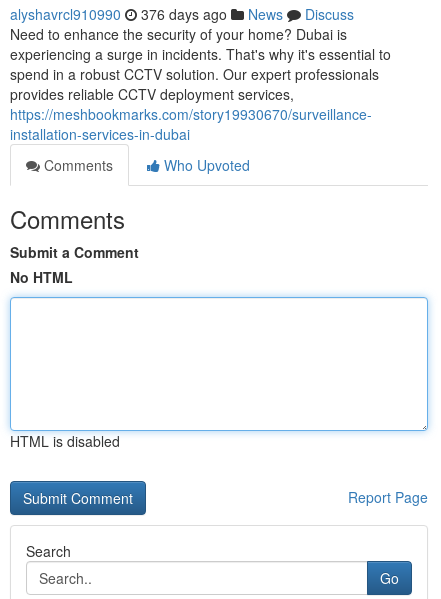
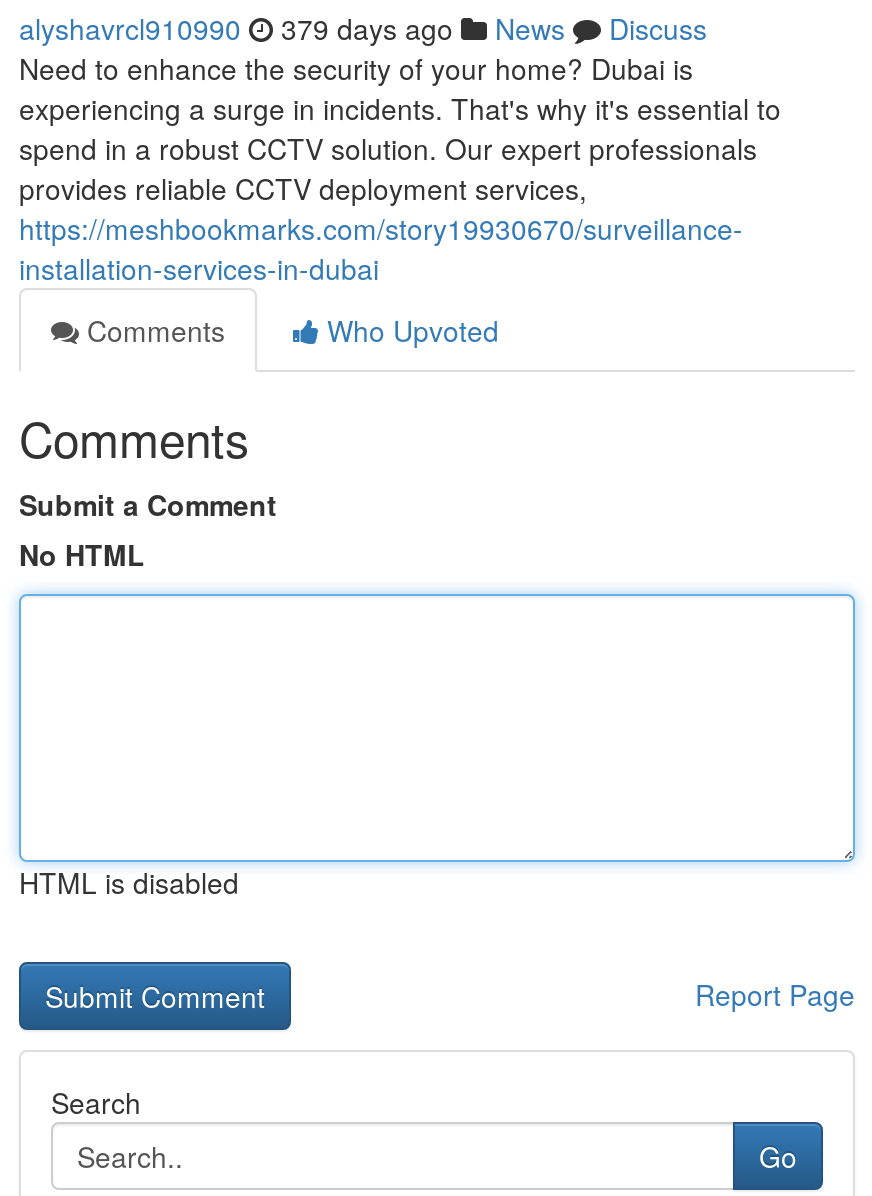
- alyshavrcl910990 376 days ago News Discuss
+ alyshavrcl910990 379 days ago News Discuss
